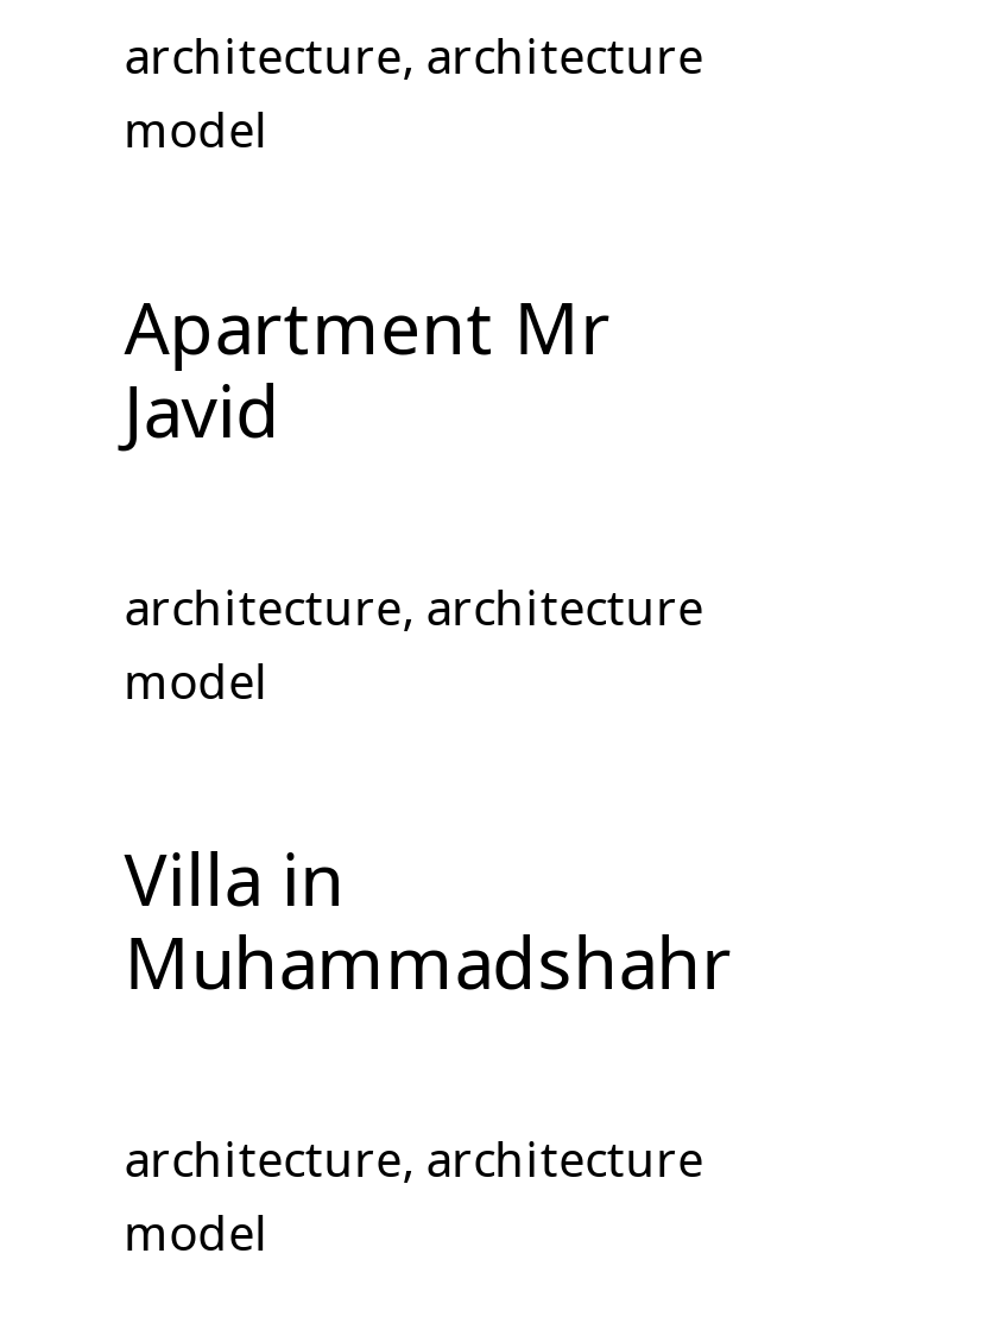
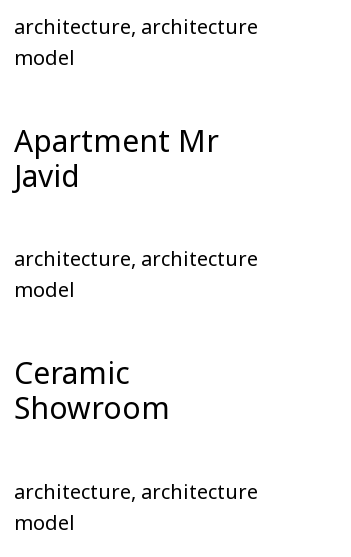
- Villa in
- Muhammadshahr
+ Ceramic
+ Showroom
